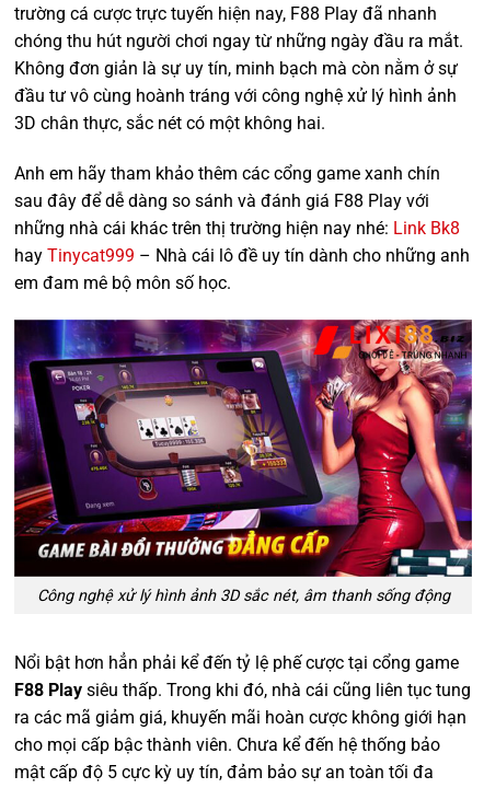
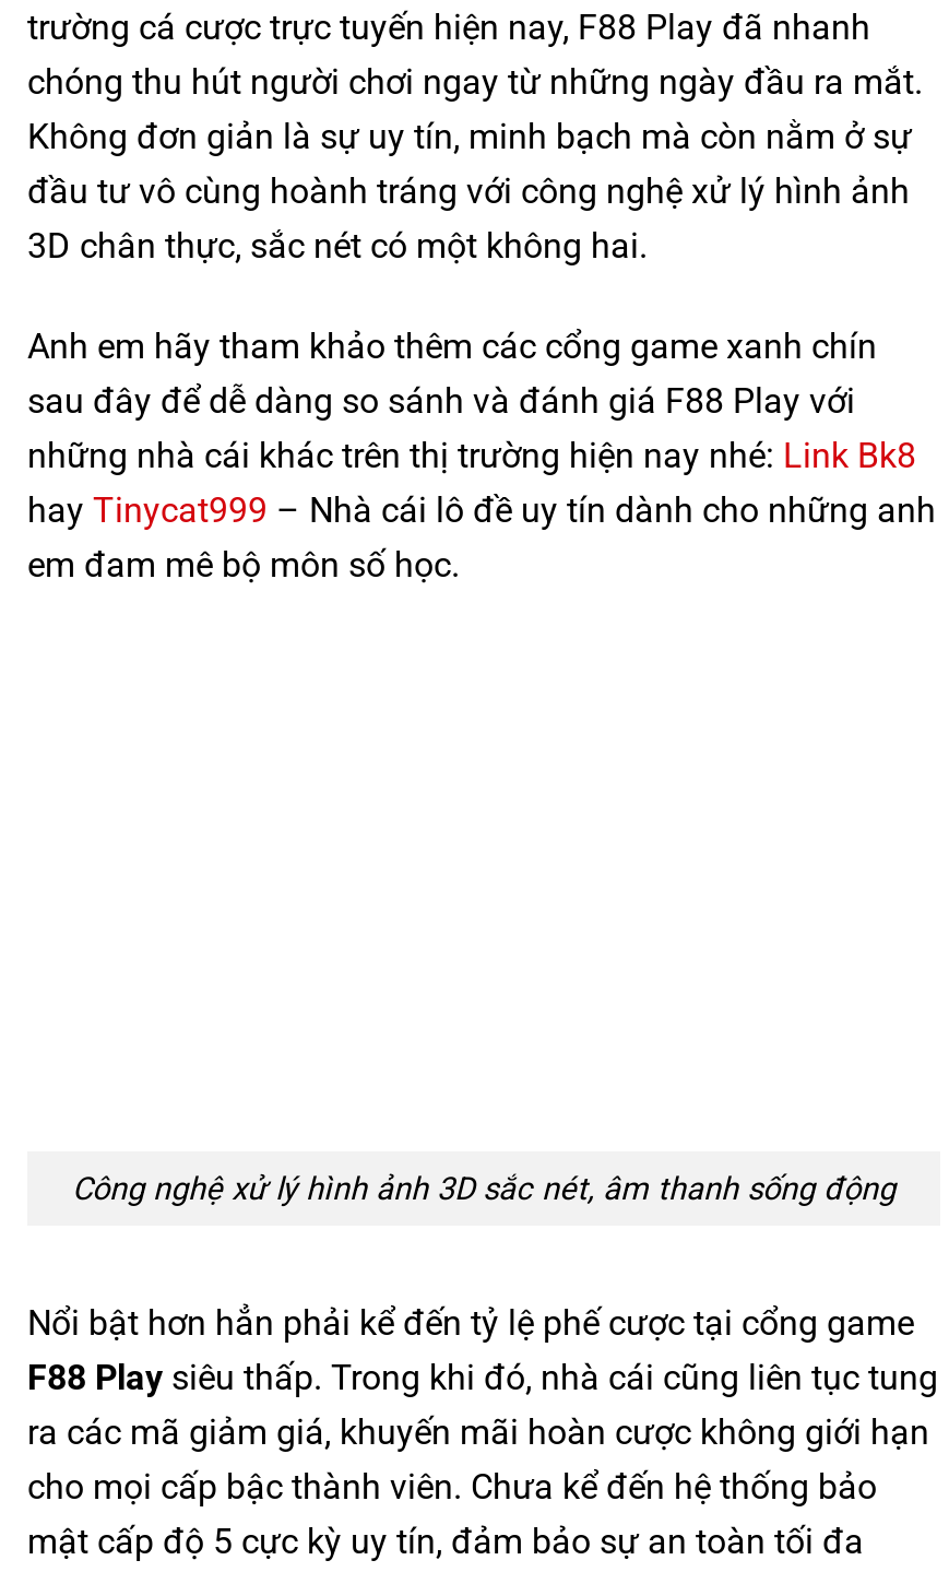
- [image]
